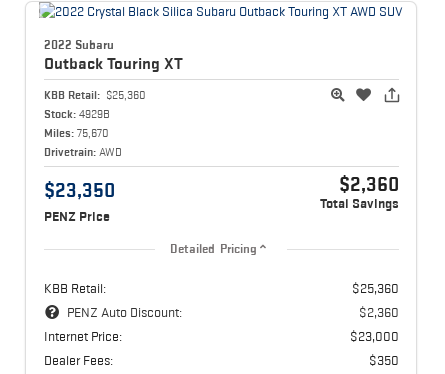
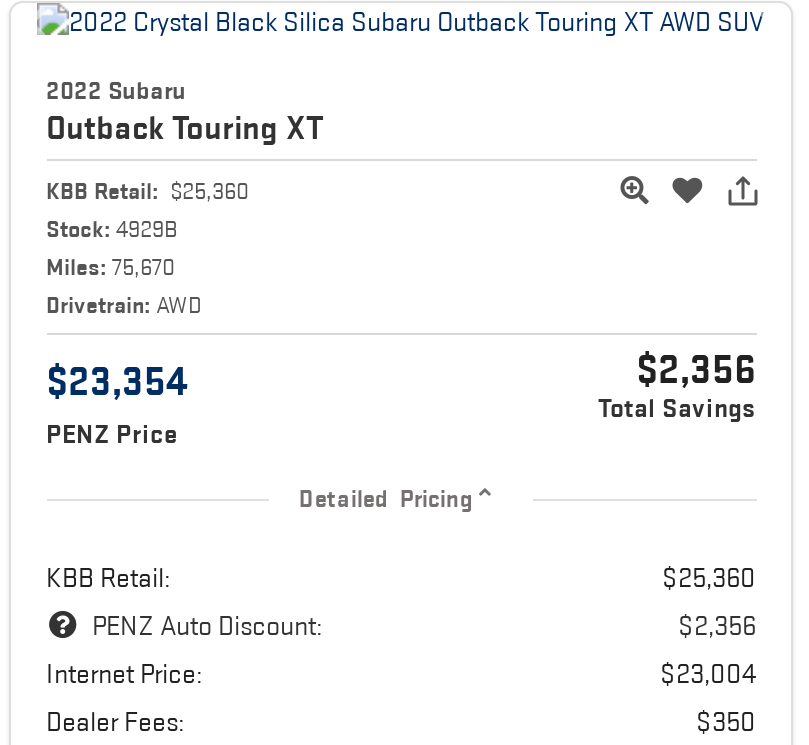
- $2,360
+ $2,356

- $23,350
+ $23,354

- $2,360
+ $2,356

- $23,000
+ $23,004
